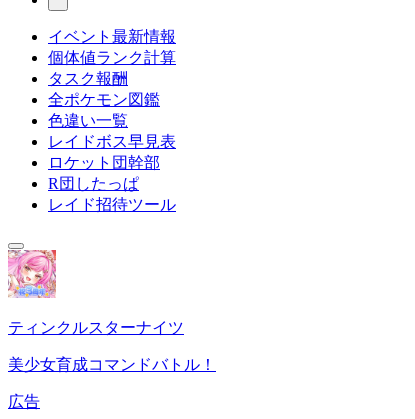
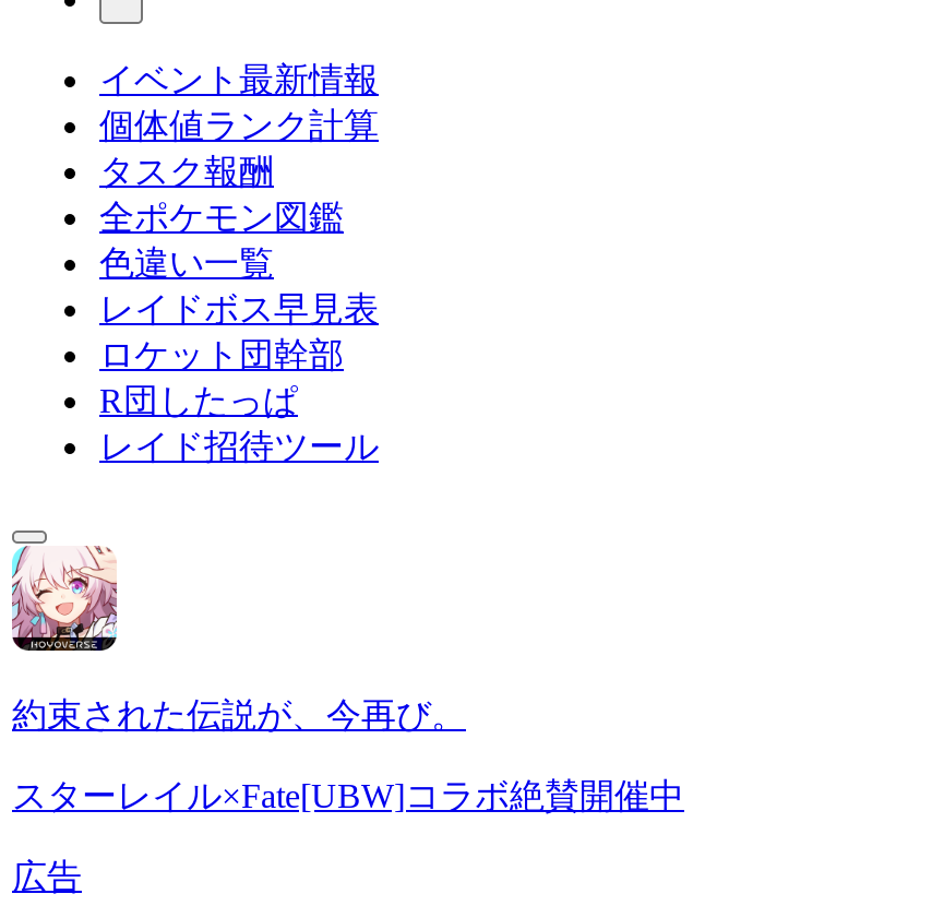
- [image]
- ティンクルスターナイツ
+ [image]
+ 約束された伝説が、今再び。

- 美少女育成コマンドバトル！
+ スターレイル×Fate[UBW]コラボ絶賛開催中
